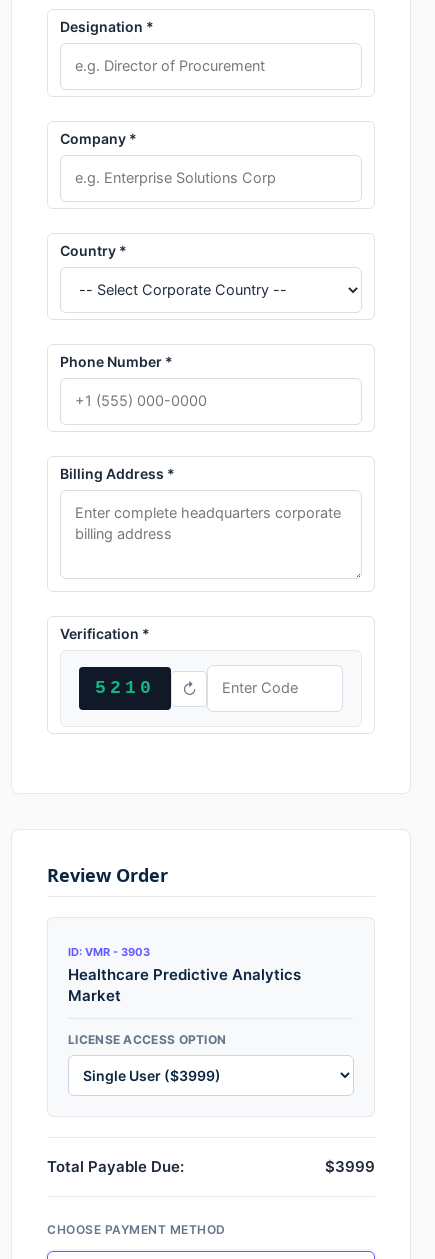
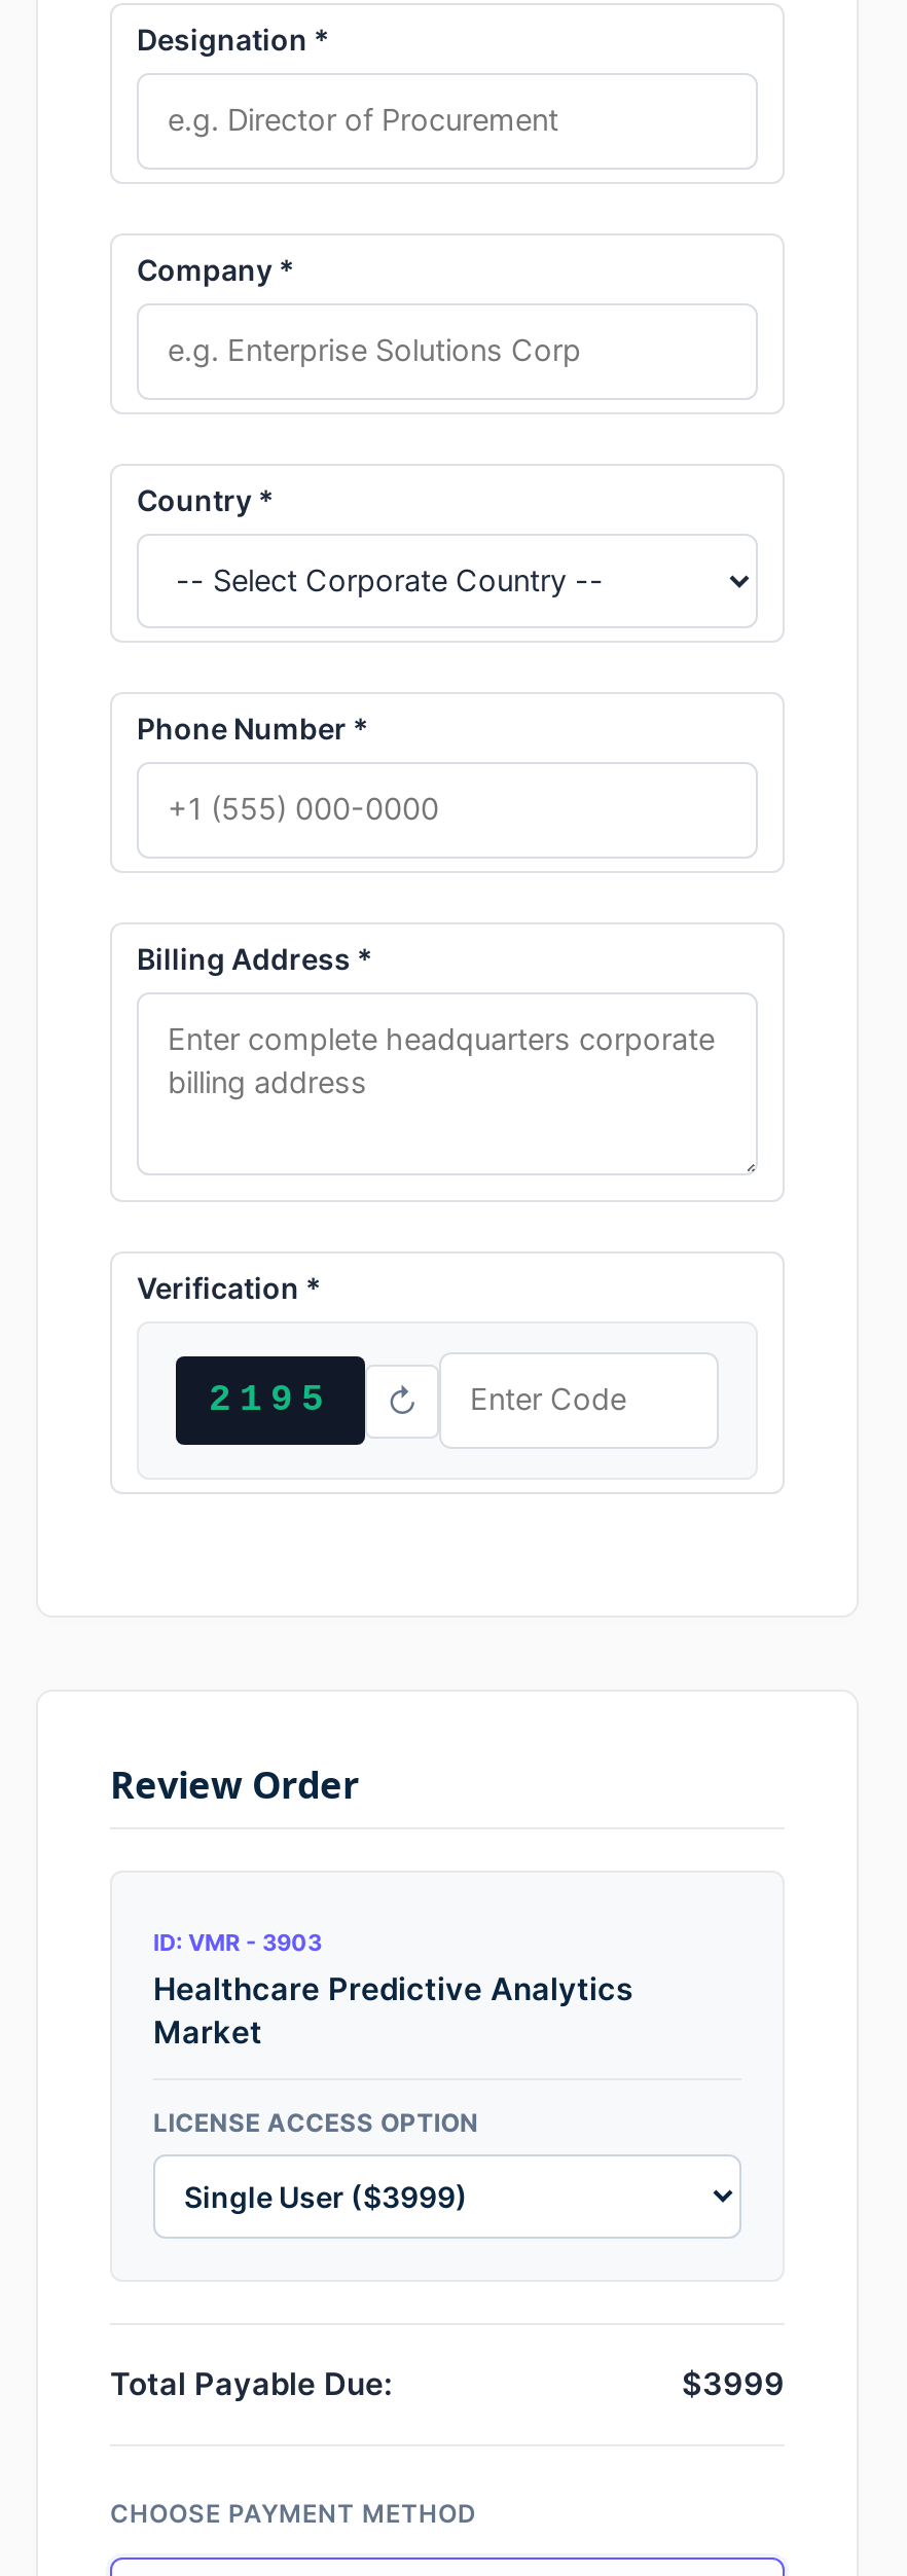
- 5210
+ 2195
